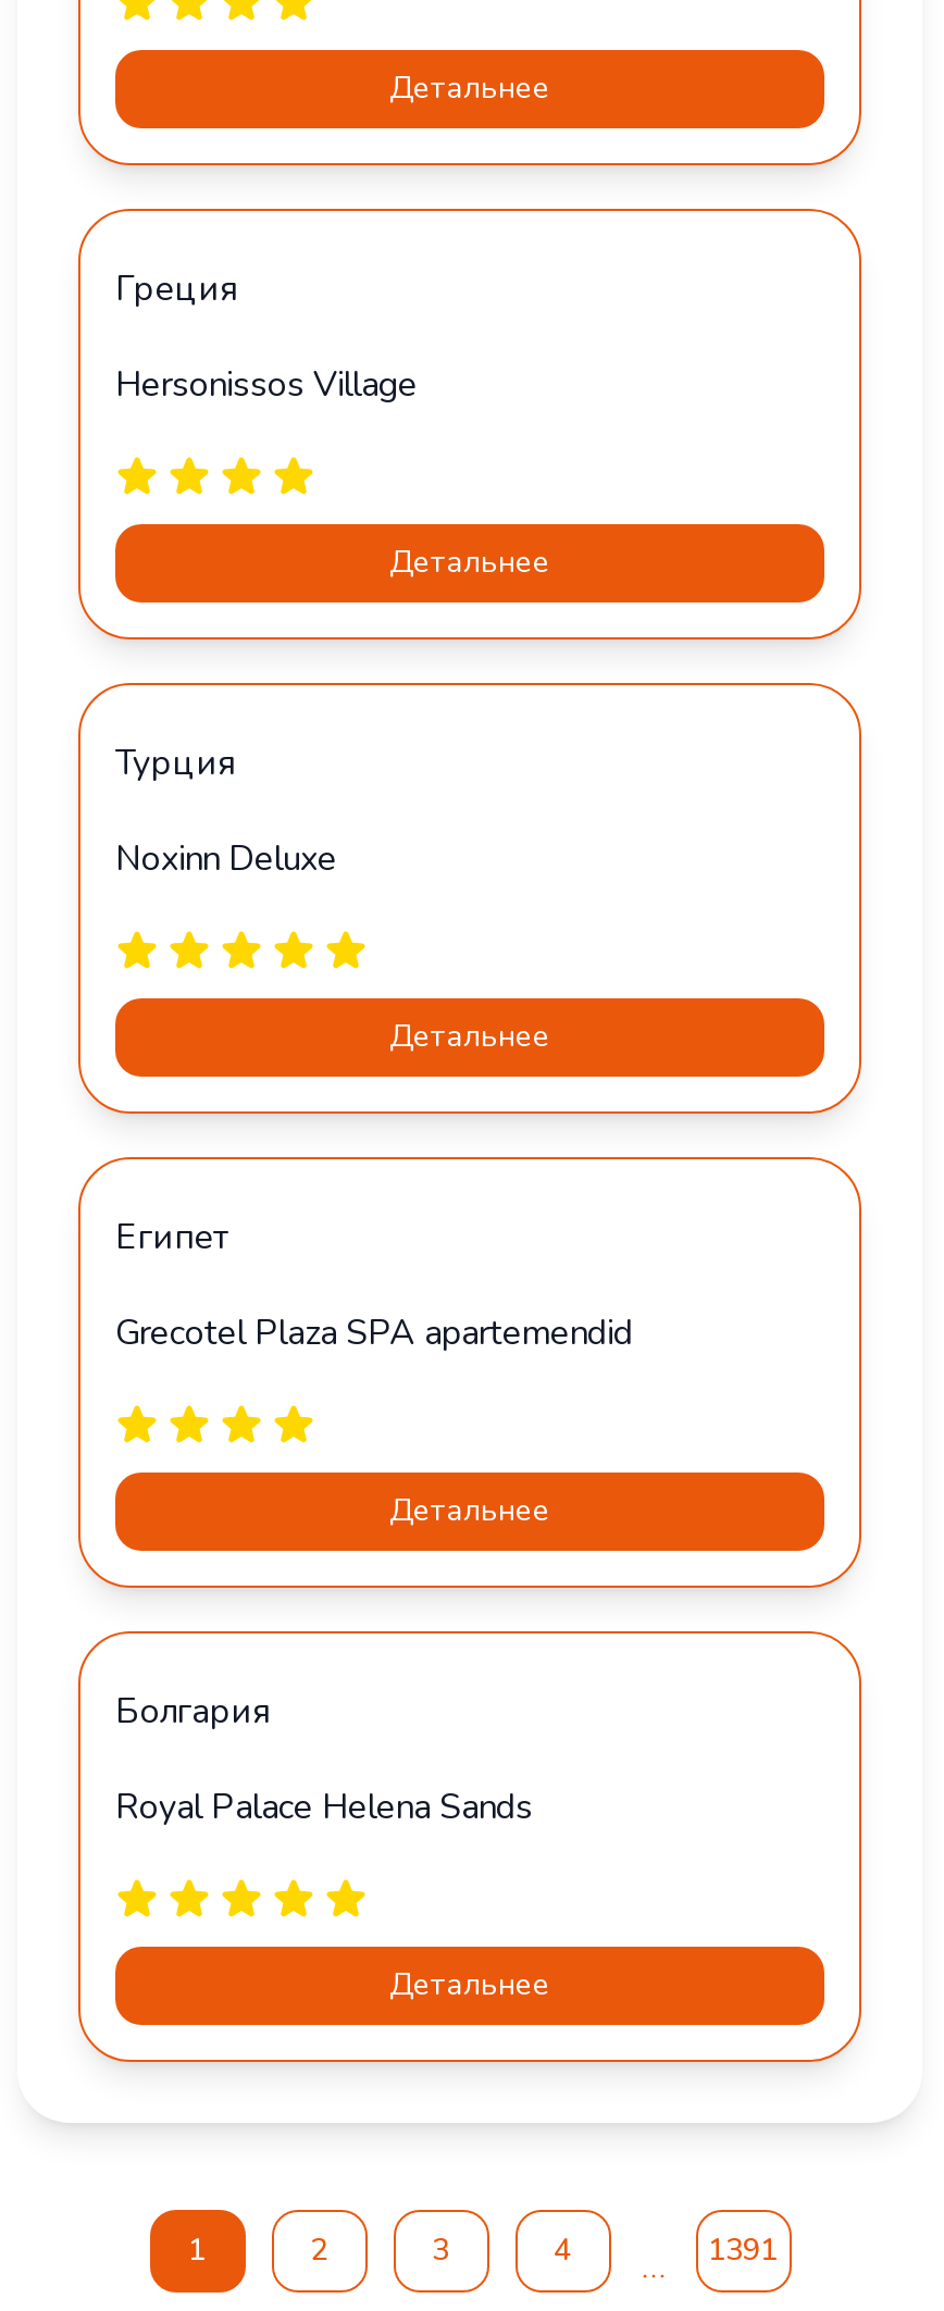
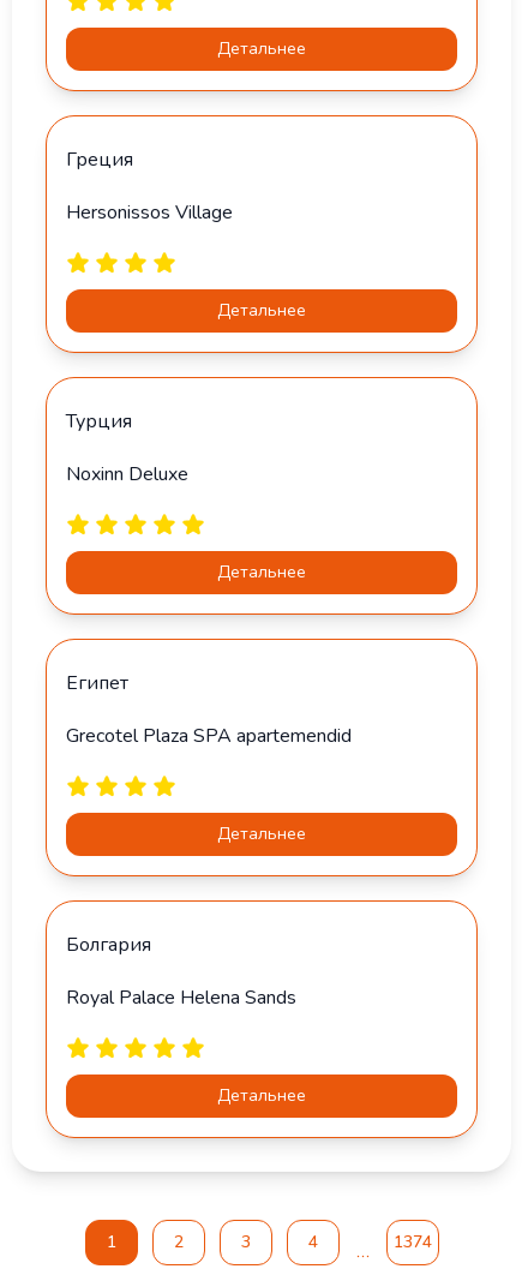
- 1391
+ 1374
